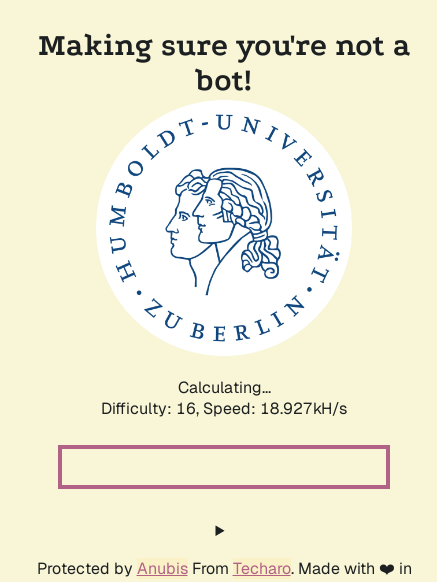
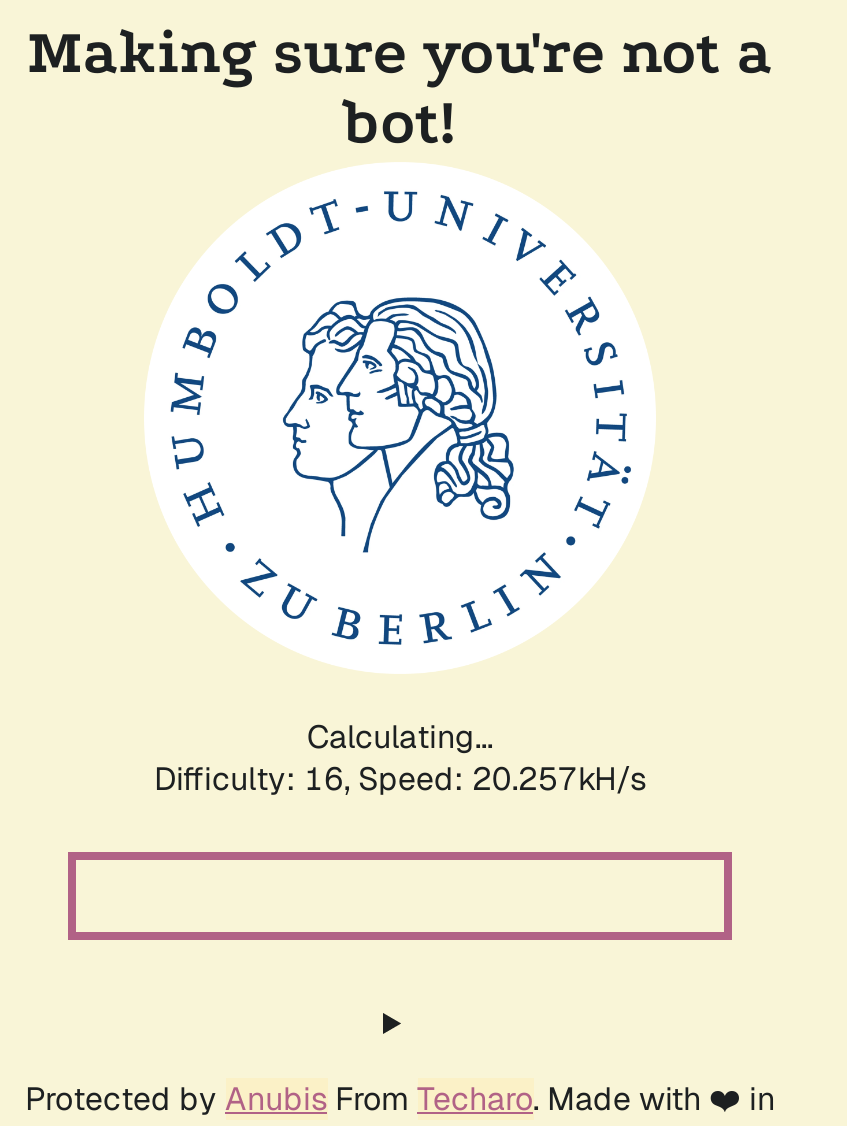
- Difficulty: 16, Speed: 18.927kH/s
+ Difficulty: 16, Speed: 20.257kH/s
